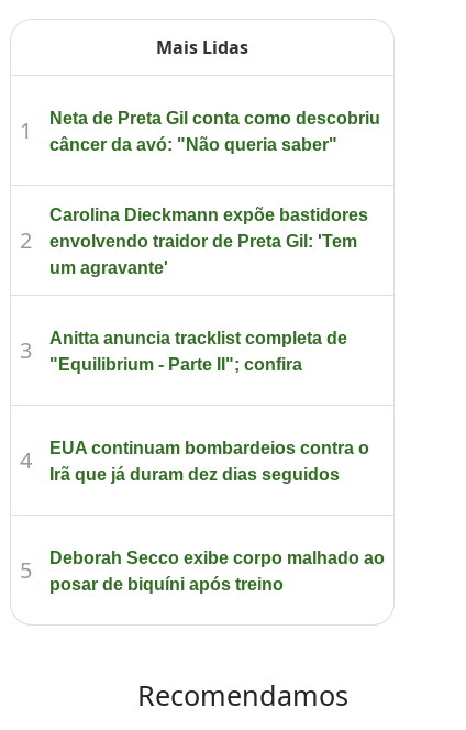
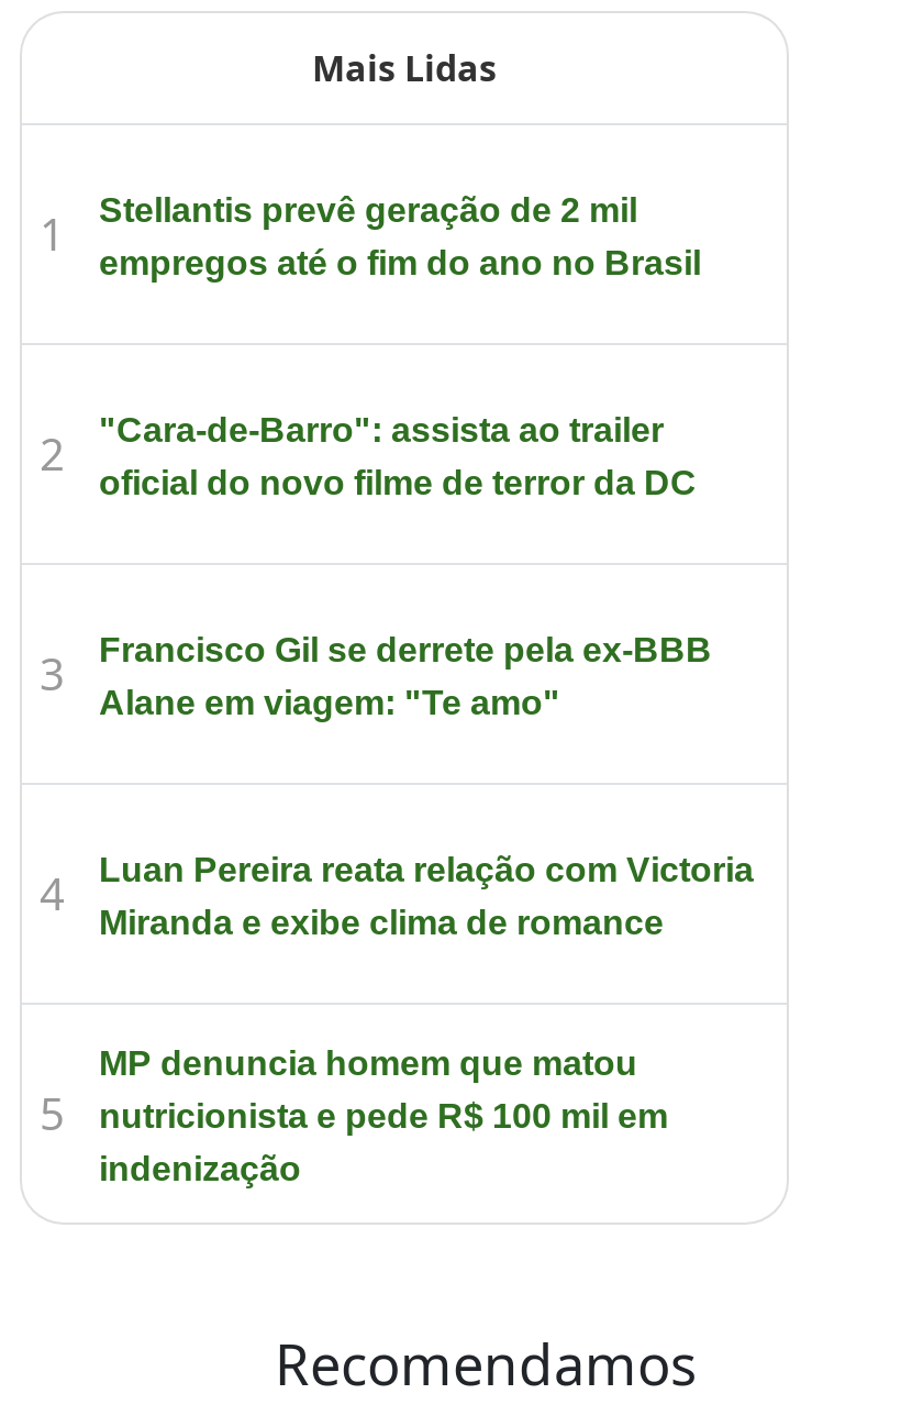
- Neta de Preta Gil conta como descobriu
- câncer da avó: "Não queria saber"
+ Stellantis prevê geração de 2 mil
+ empregos até o fim do ano no Brasil

- Carolina Dieckmann expõe bastidores
- envolvendo traidor de Preta Gil: 'Tem
- um agravante'
+ "Cara-de-Barro": assista ao trailer
+ oficial do novo filme de terror da DC

- Anitta anuncia tracklist completa de
- "Equilibrium - Parte II"; confira
+ Francisco Gil se derrete pela ex-BBB
+ Alane em viagem: "Te amo"

- EUA continuam bombardeios contra o
- Irã que já duram dez dias seguidos
+ Luan Pereira reata relação com Victoria
+ Miranda e exibe clima de romance

- Deborah Secco exibe corpo malhado ao
- posar de biquíni após treino
+ MP denuncia homem que matou
+ nutricionista e pede R$ 100 mil em
+ indenização
